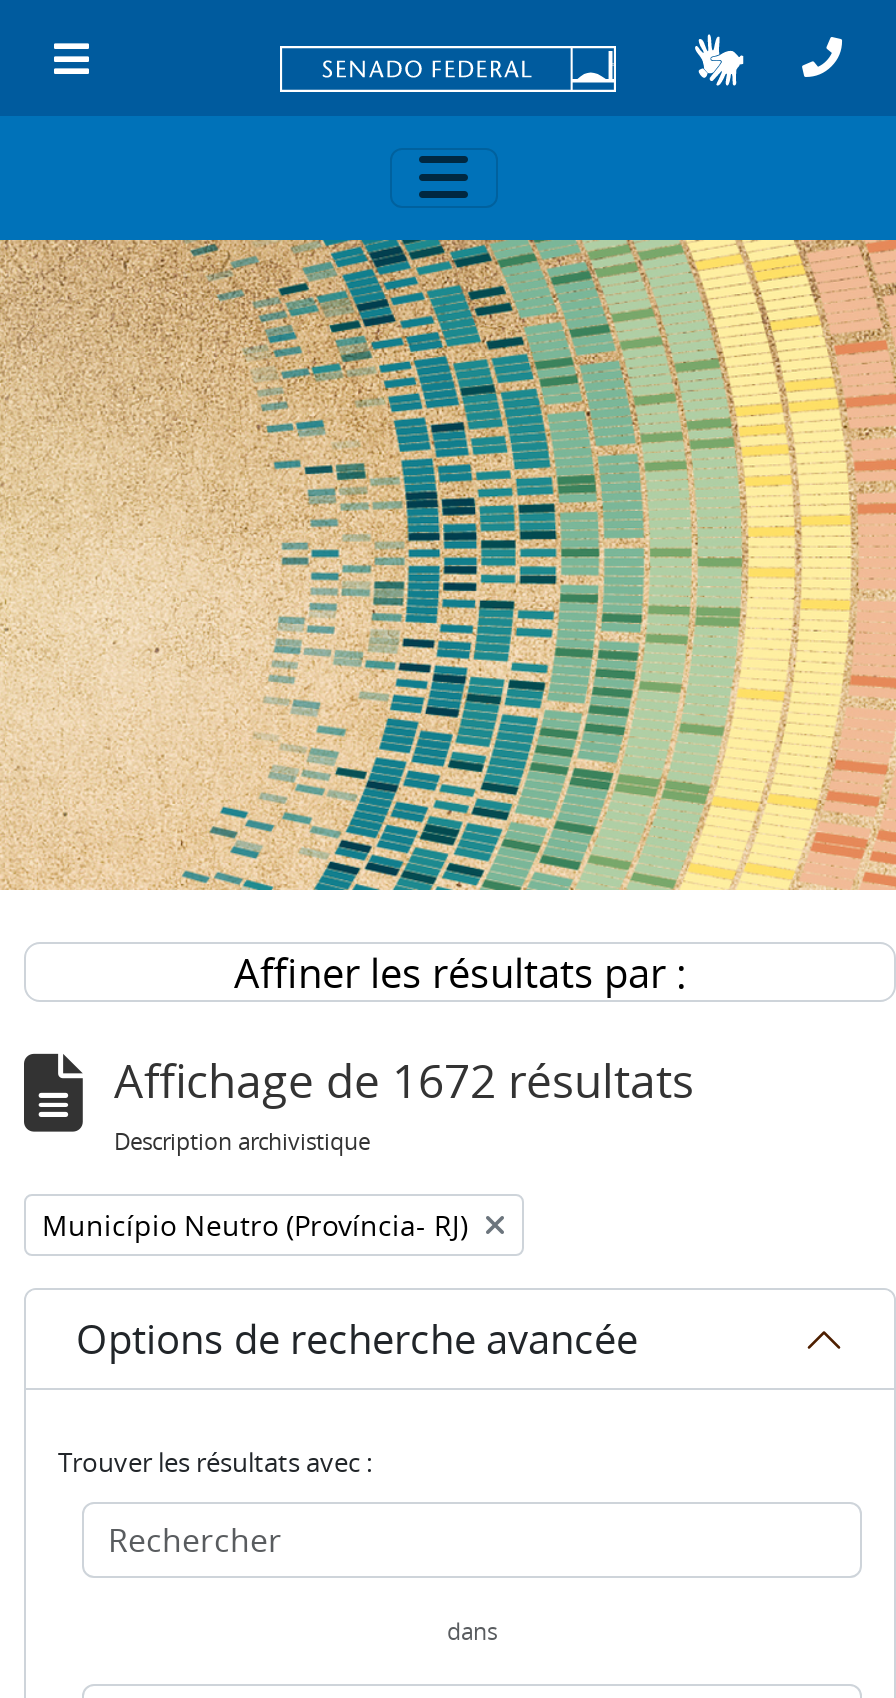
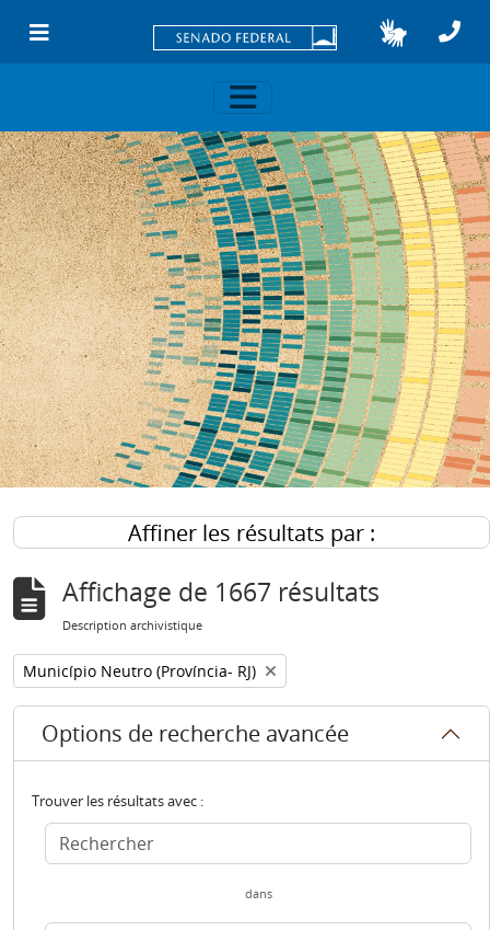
- Affichage de 1672 résultats
+ Affichage de 1667 résultats
